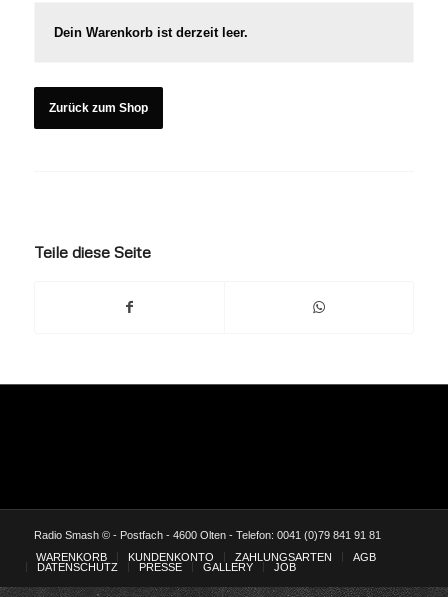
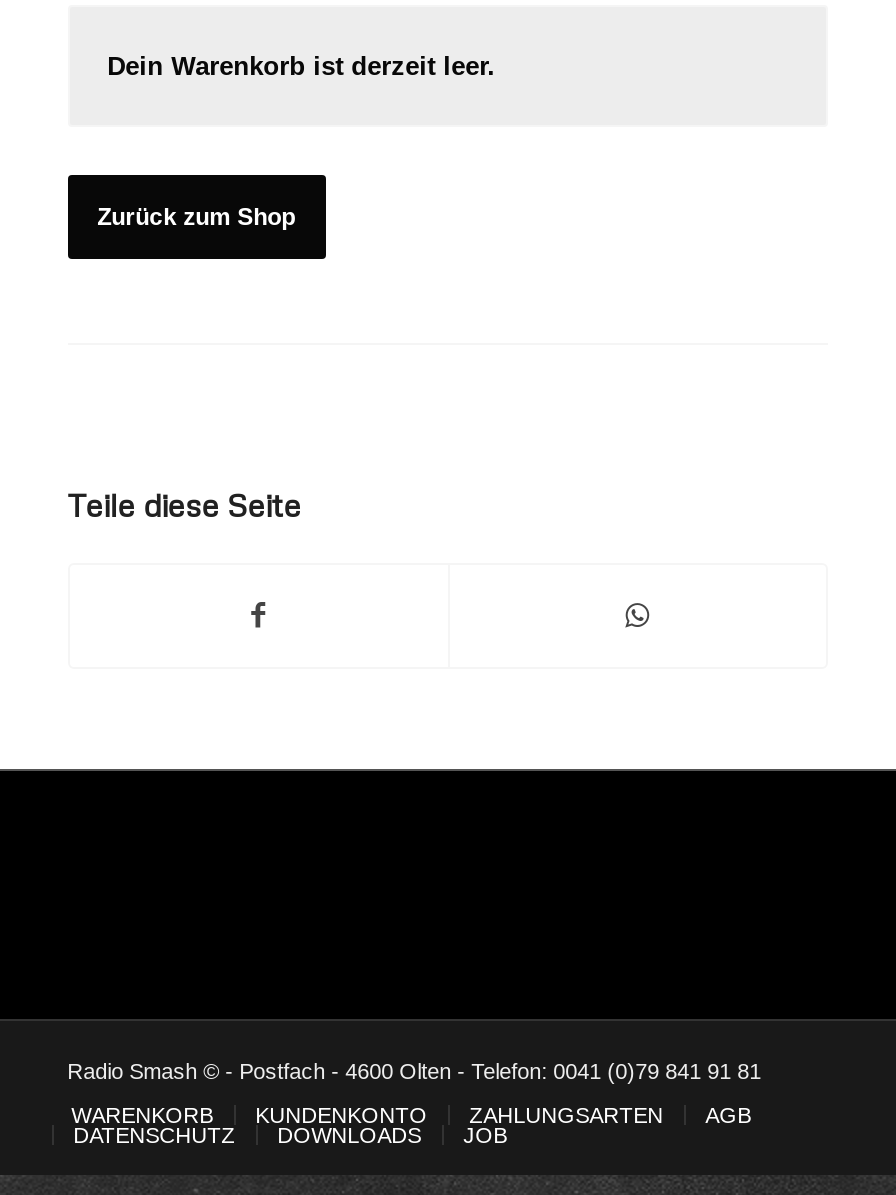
- PRESSE
- GALLERY
+ DOWNLOADS
